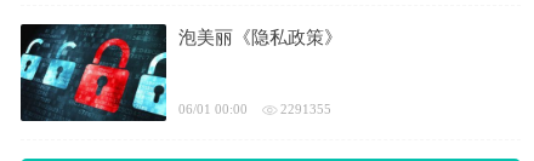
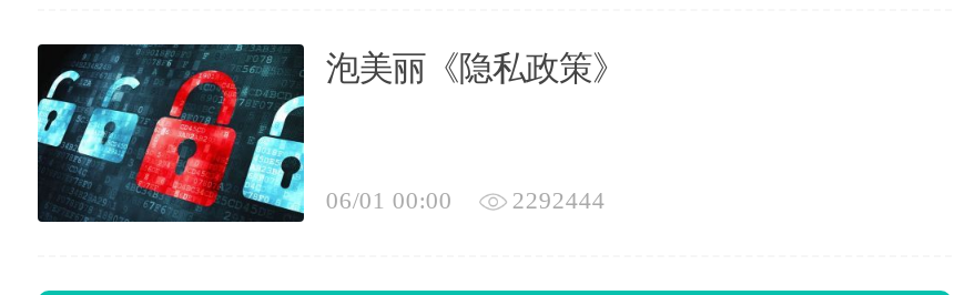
- 2291355
+ 2292444
